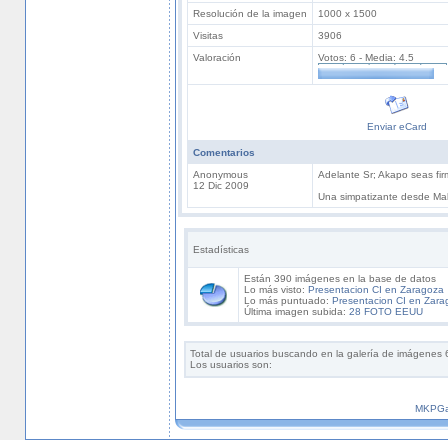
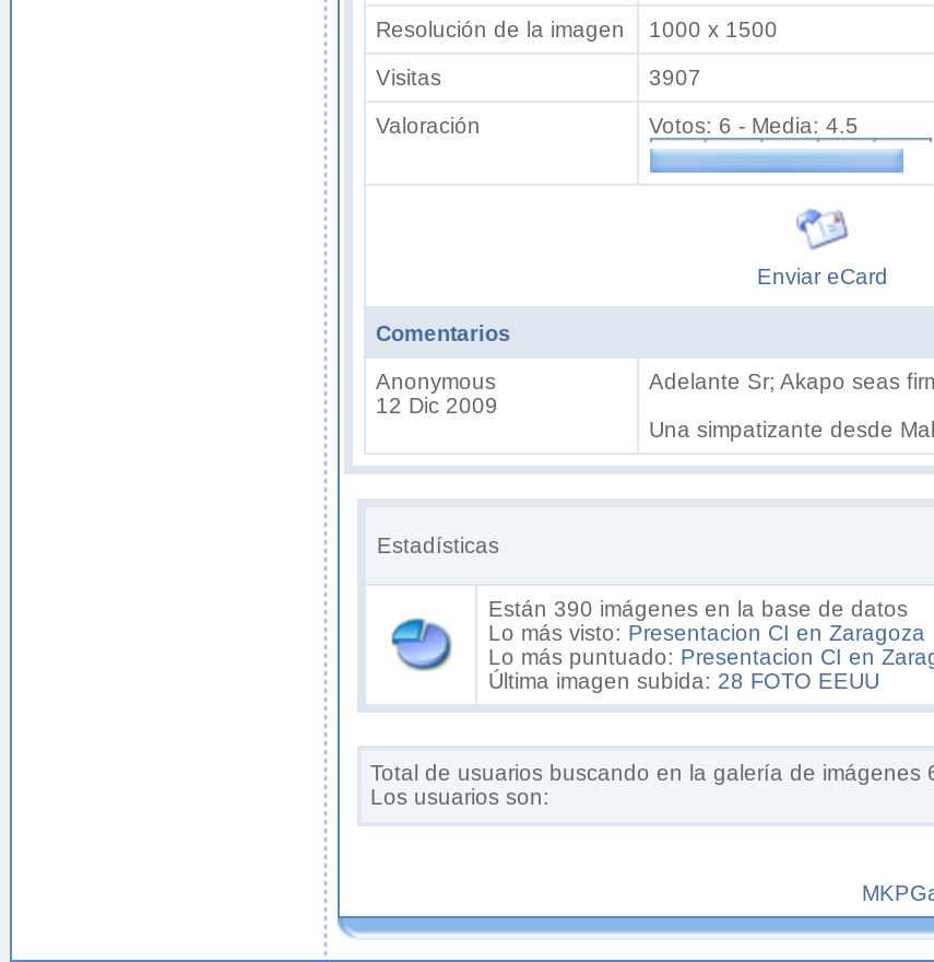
- 3906
+ 3907
